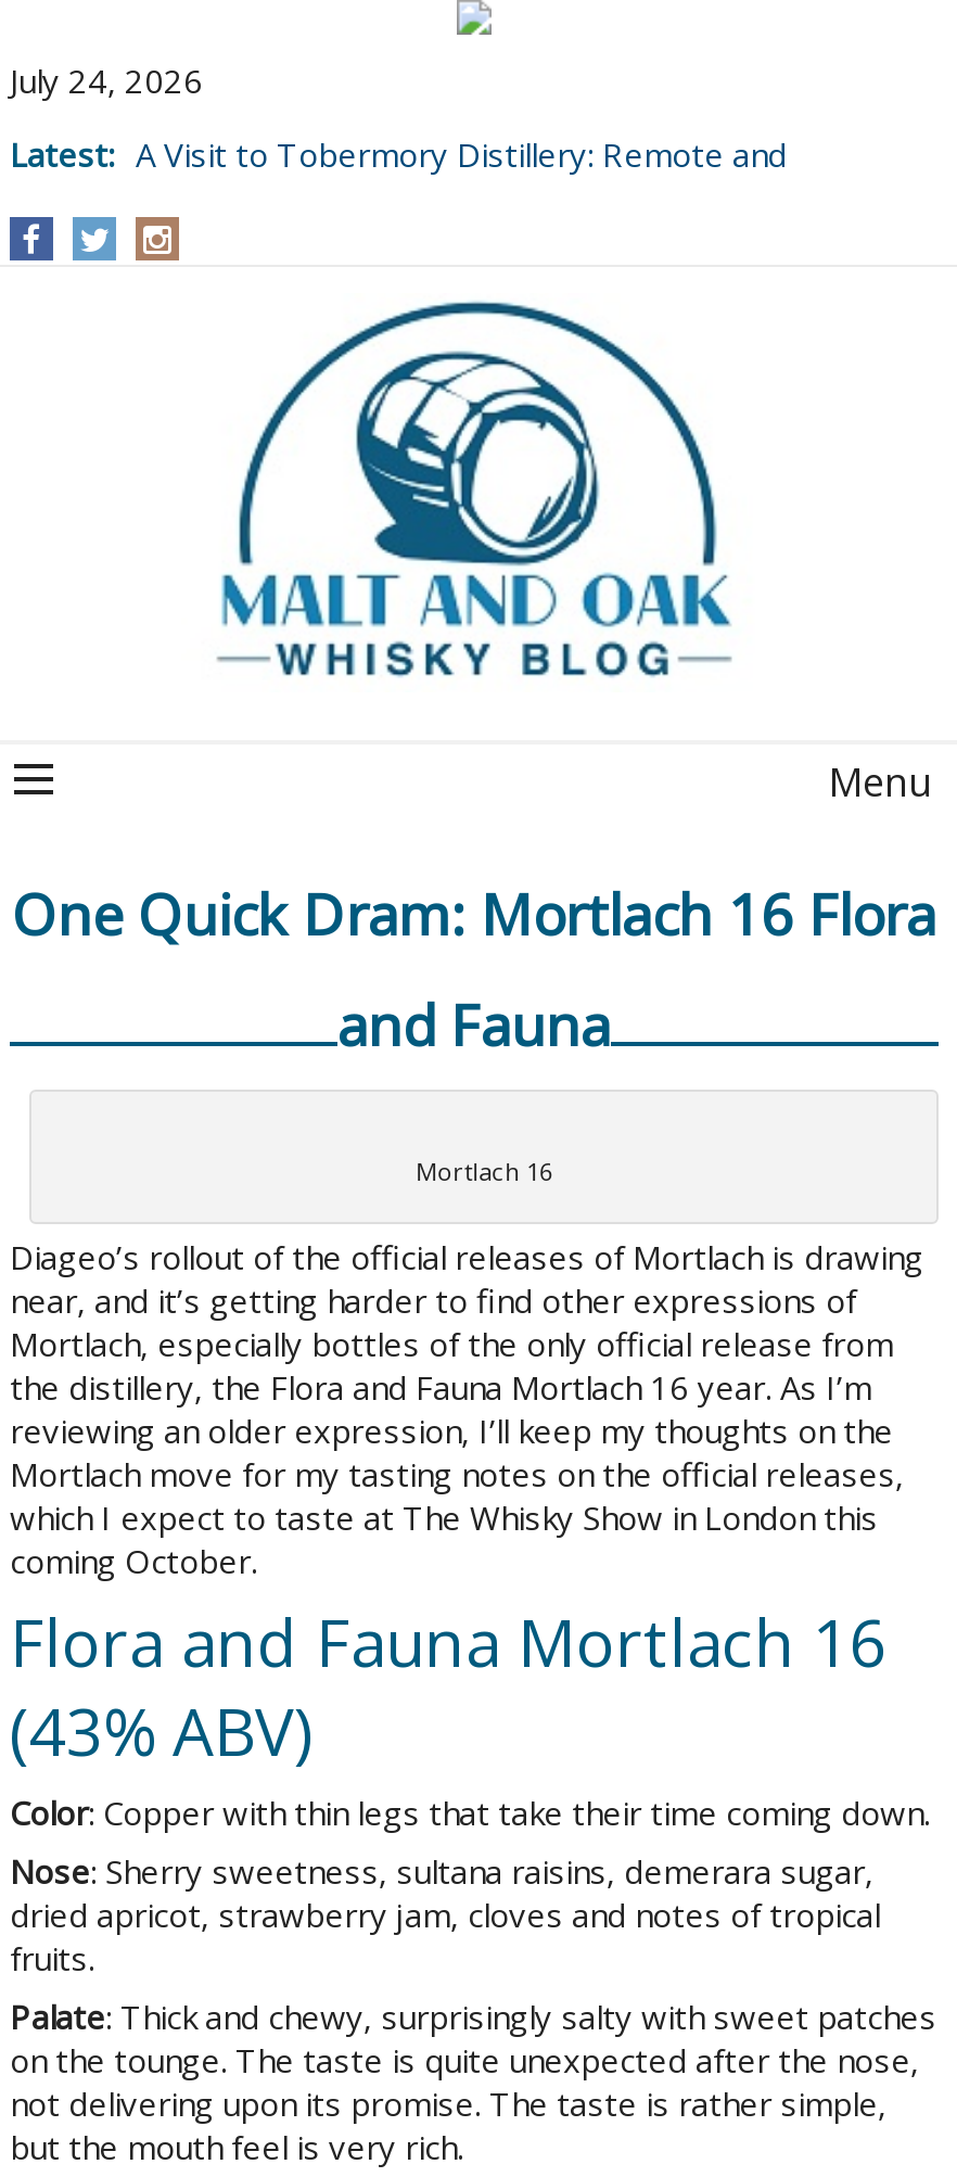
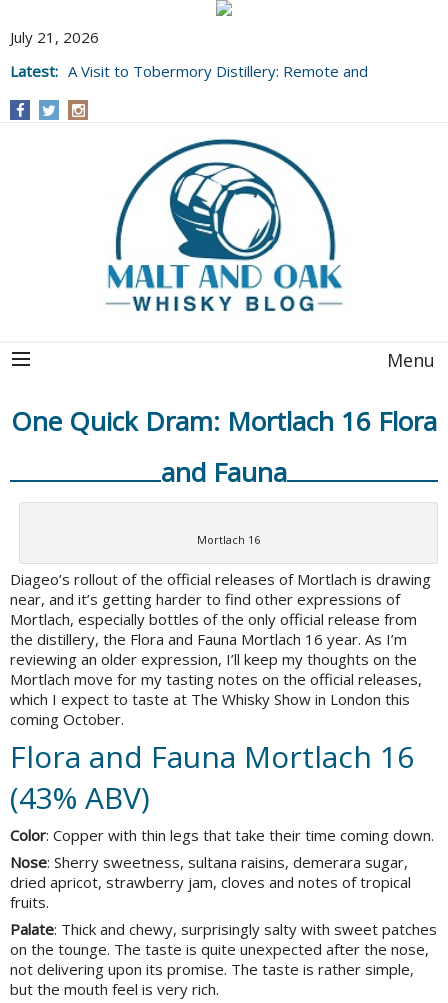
- July 24, 2026
+ July 21, 2026
